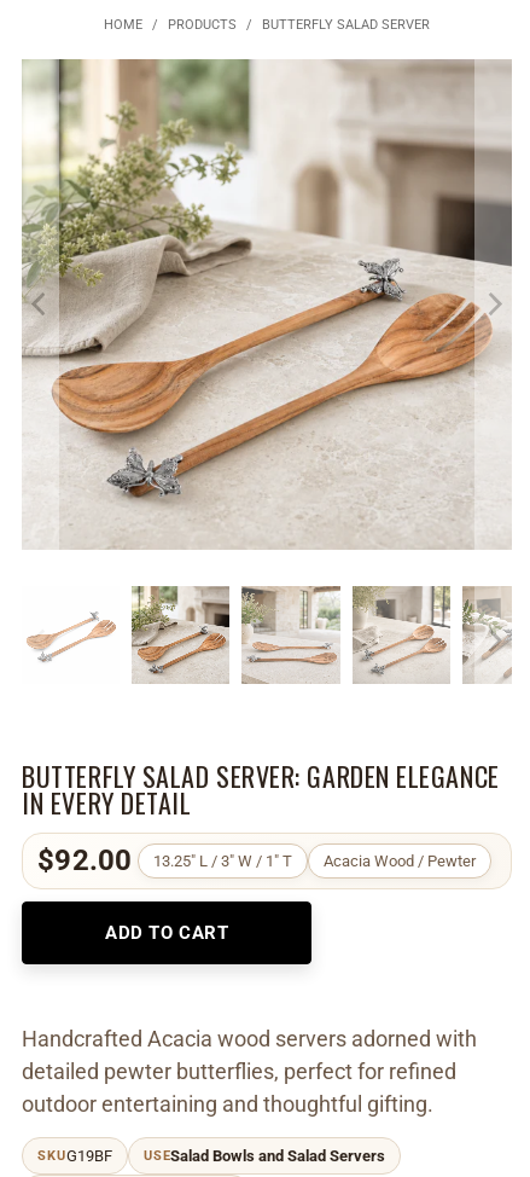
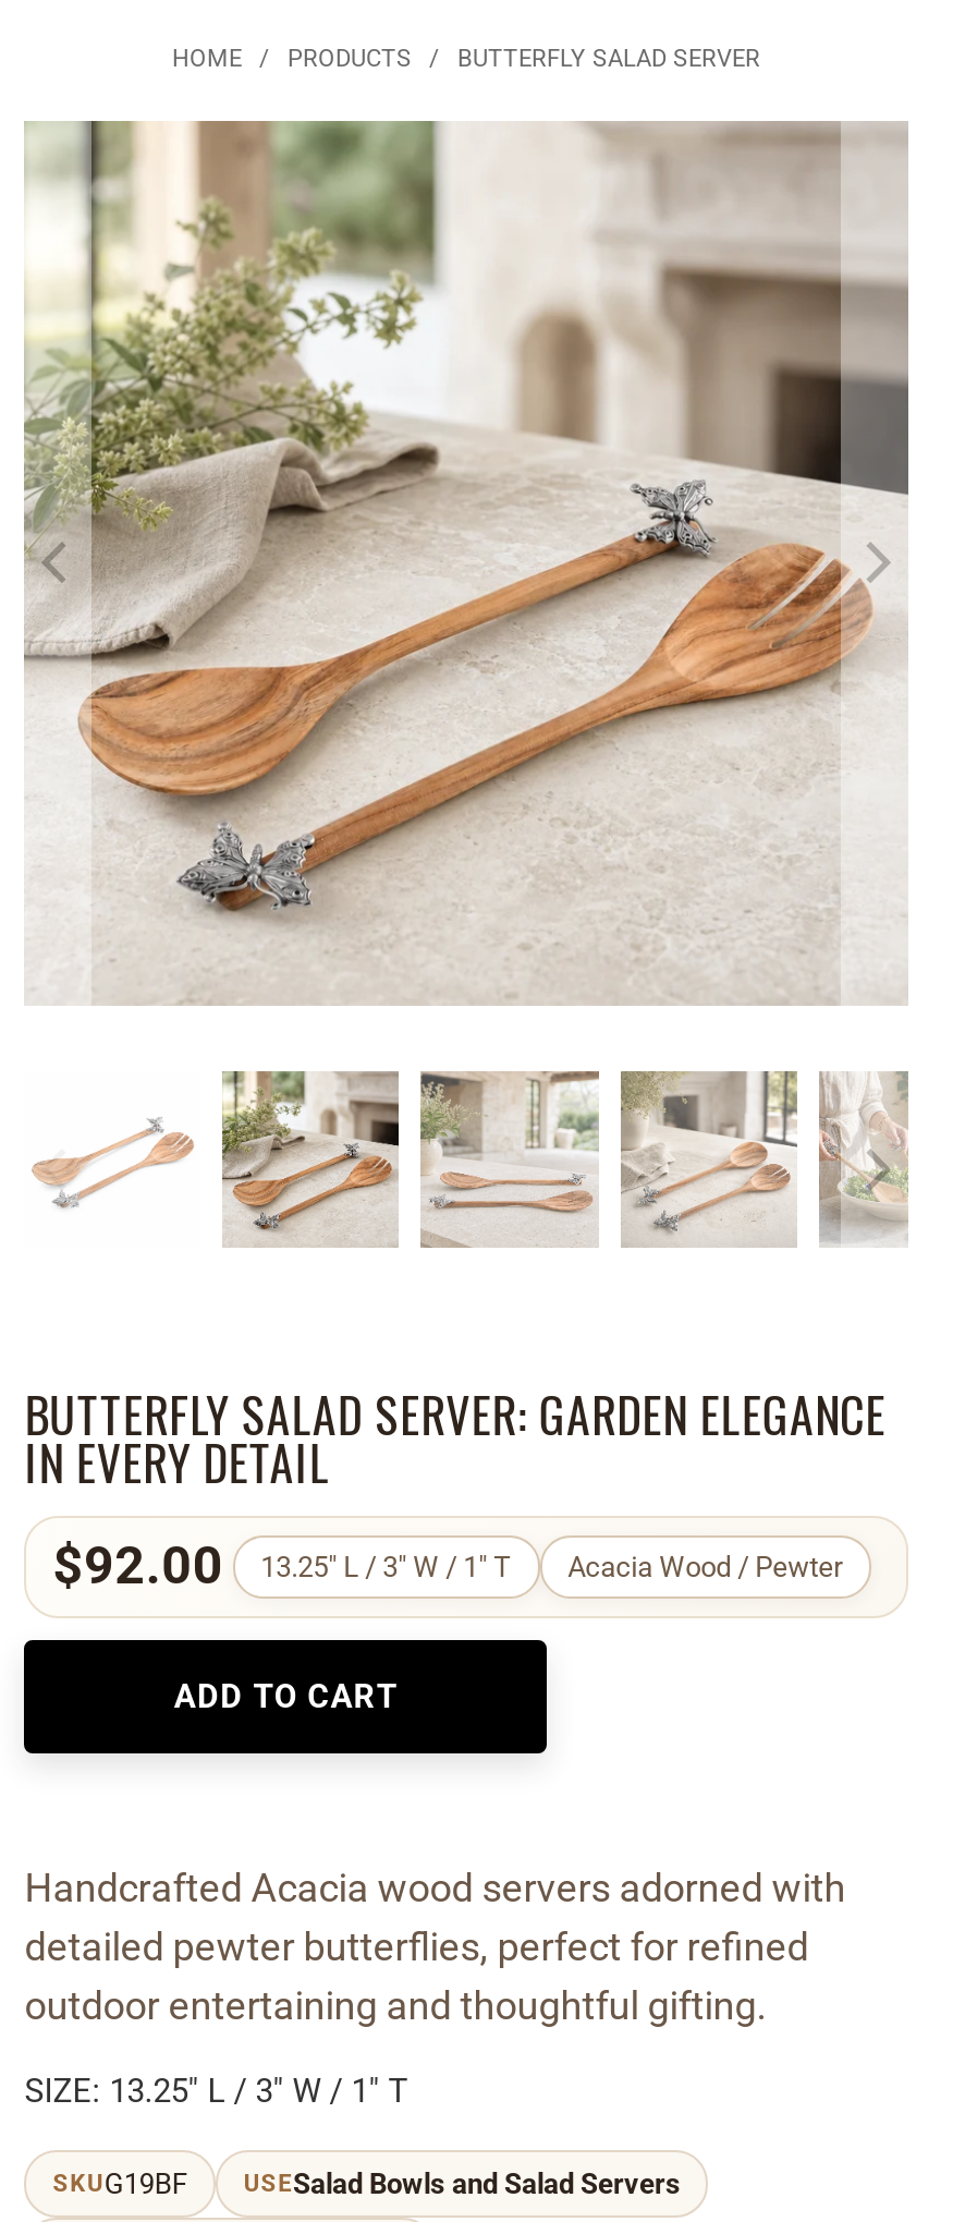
- [image]
+ [image]

+ SIZE: 13.25" L / 3" W / 1" T
